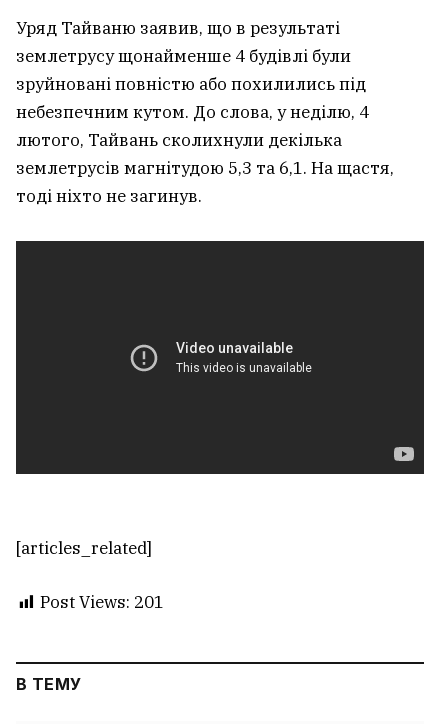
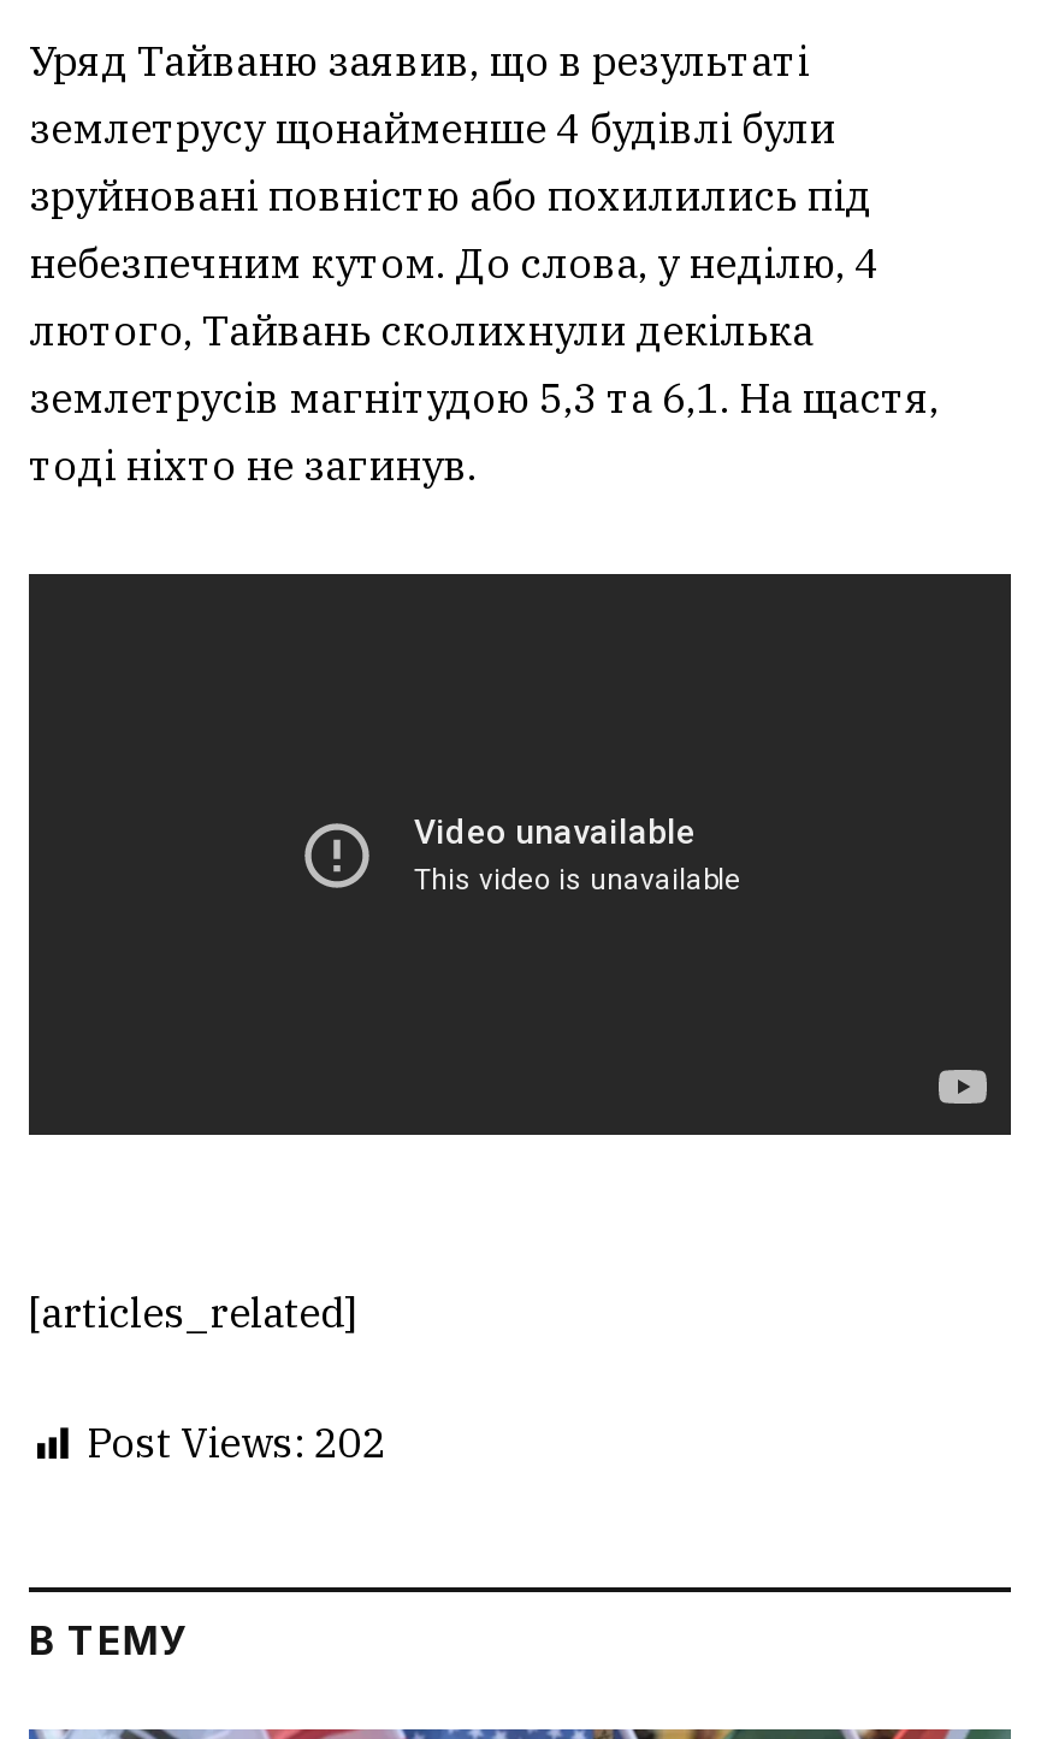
- Post Views: 201
+ Post Views: 202
